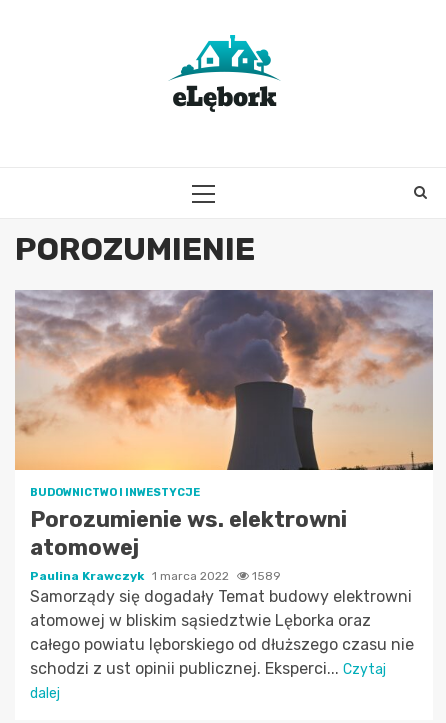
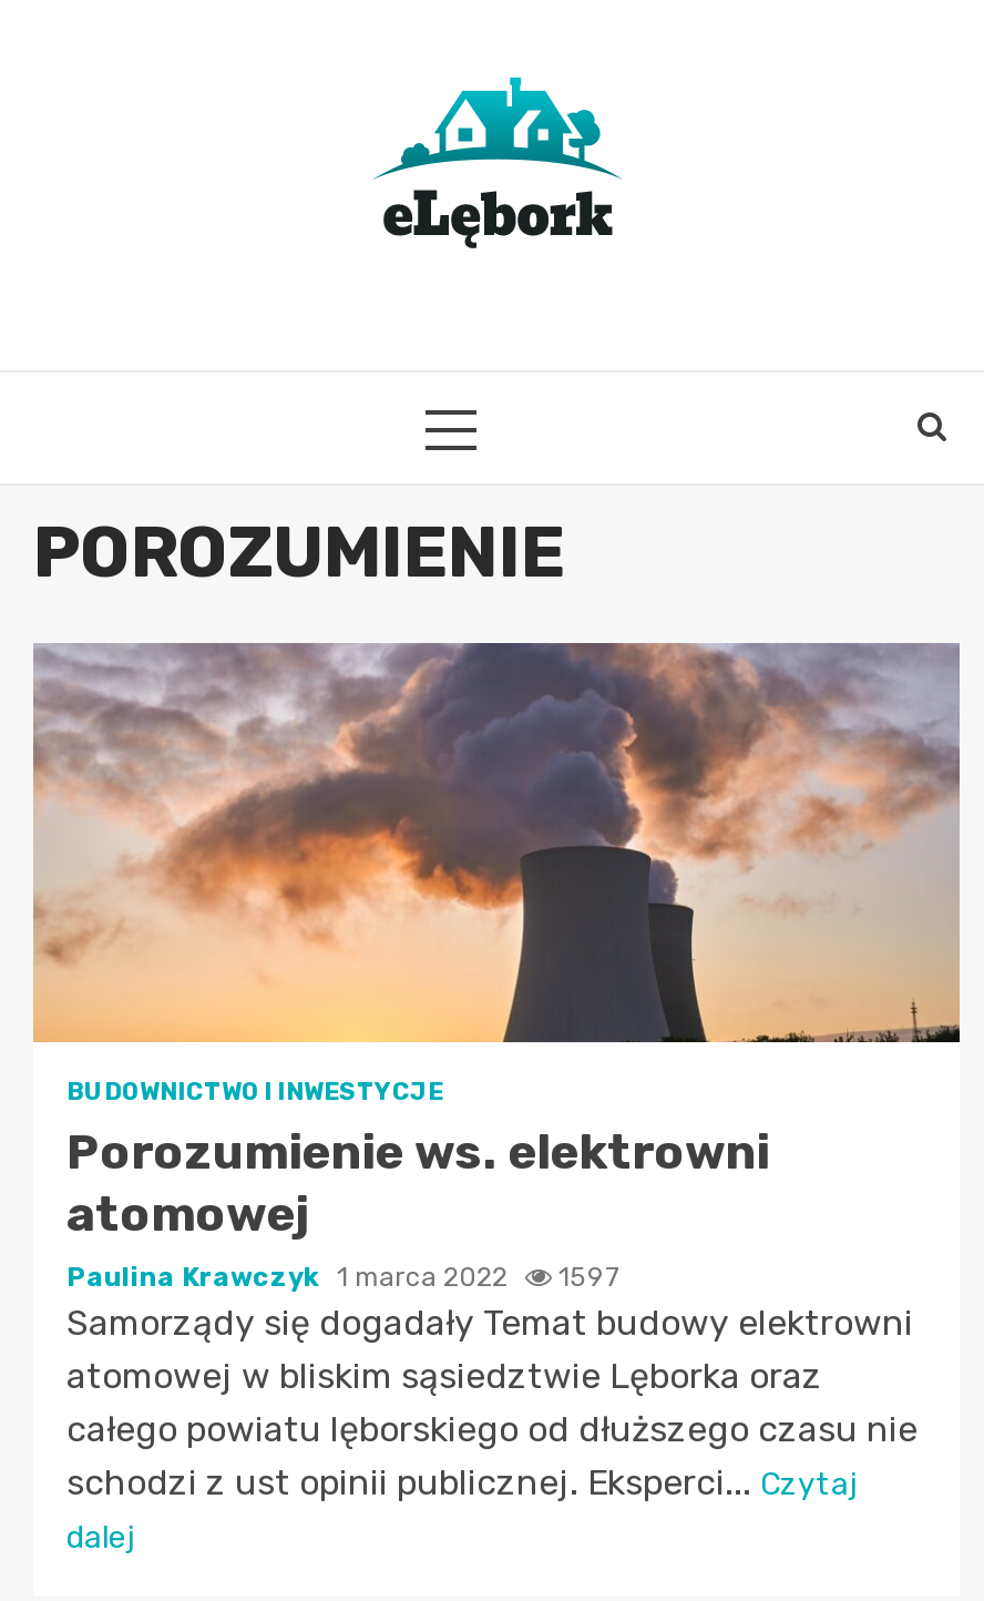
- Paulina Krawczyk 1 marca 2022 1589
+ Paulina Krawczyk 1 marca 2022 1597
